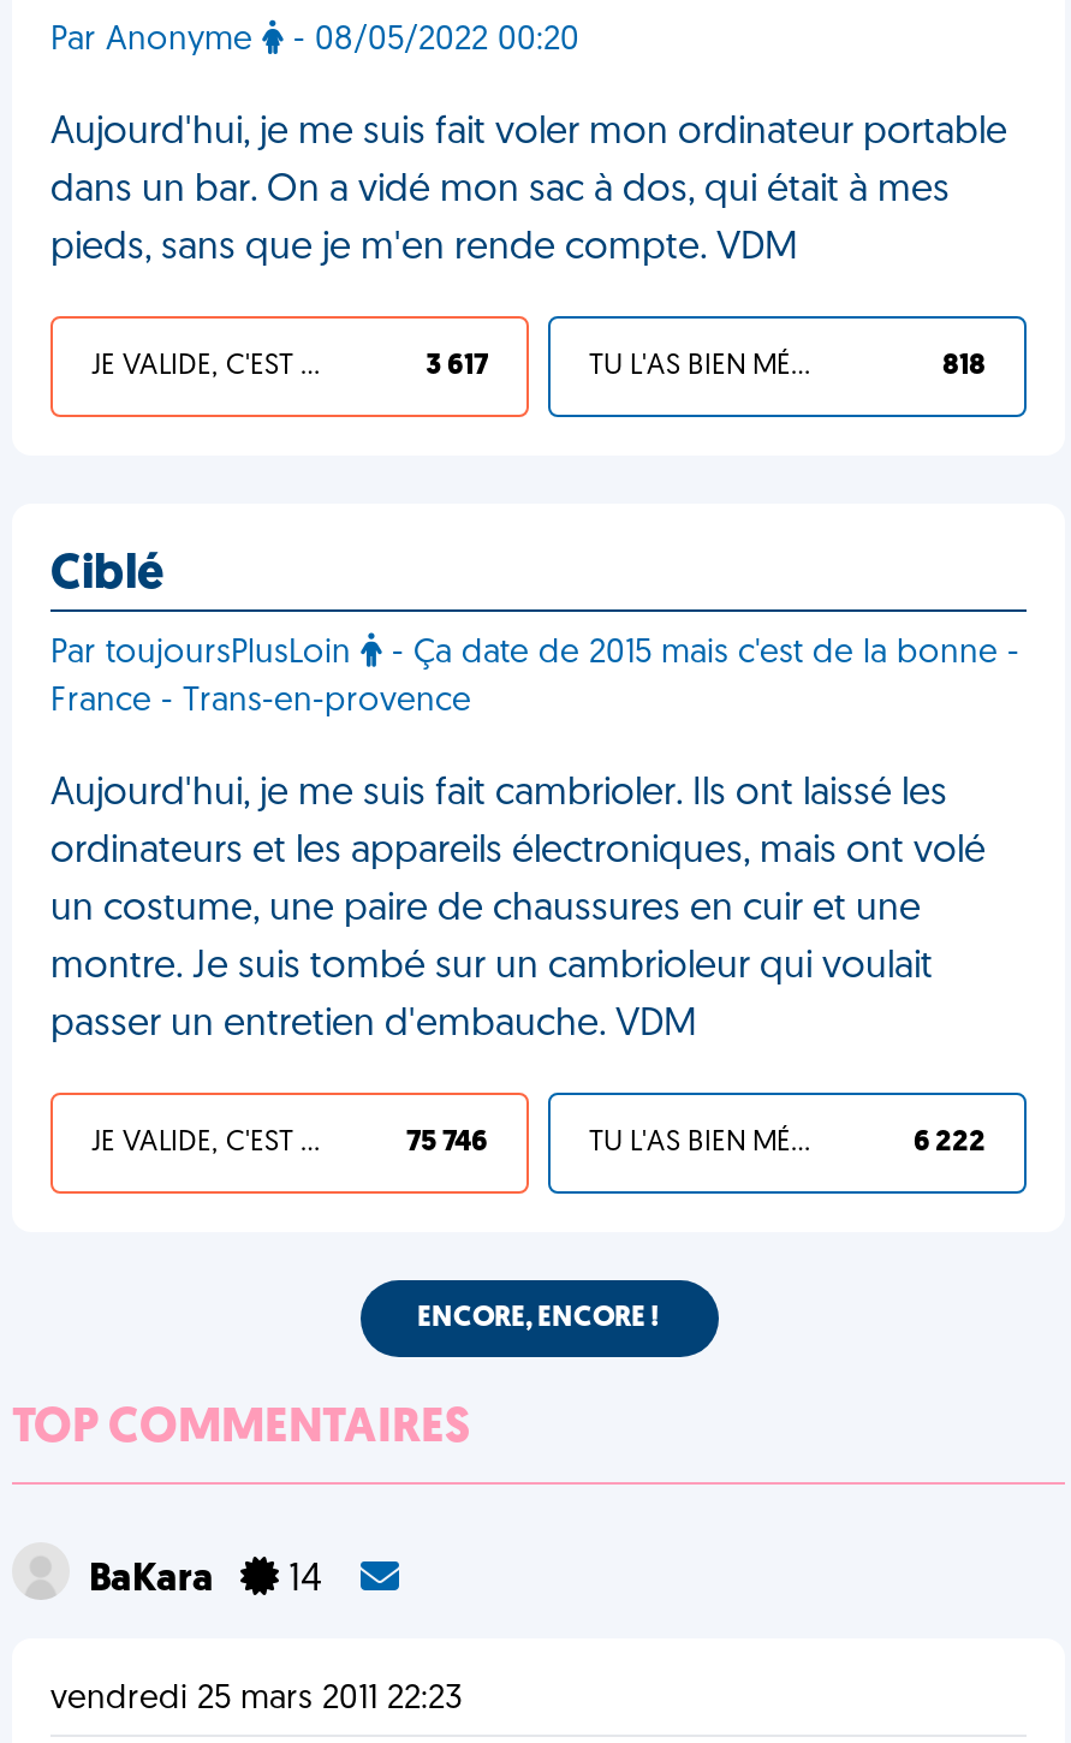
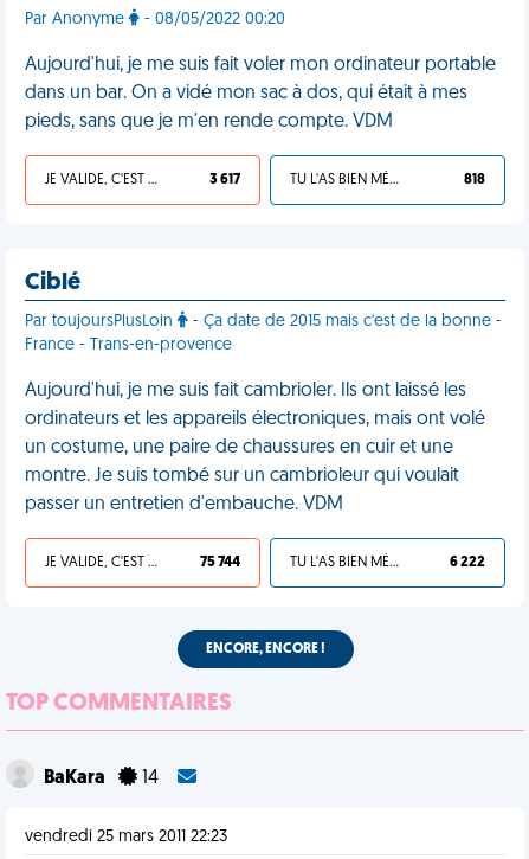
- 75 746
+ 75 744
